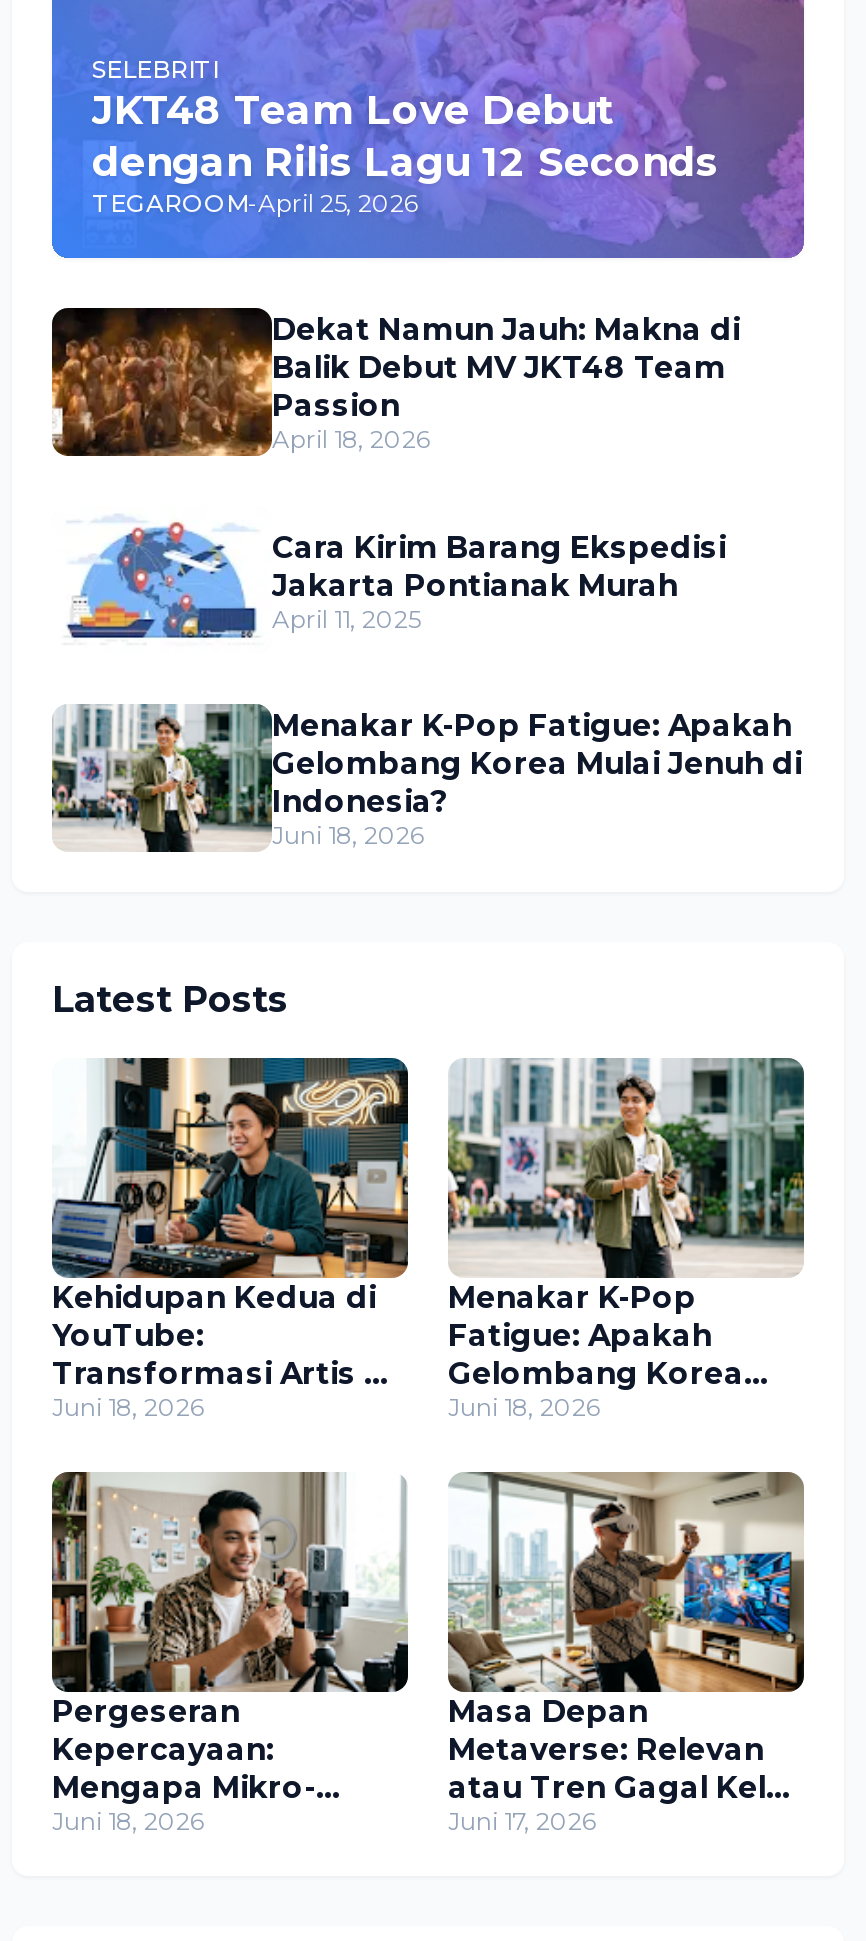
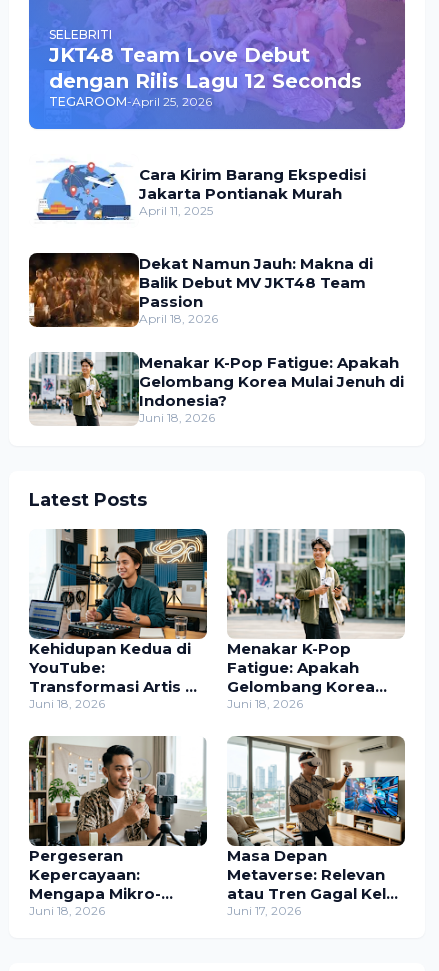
moved down: [image] | Dekat Namun Jauh: Makna di | Balik Debut MV JKT48 Team | Passion | April 18, 2026

moved up: [image] | Cara Kirim Barang Ekspedisi | Jakarta Pontianak Murah | April 11, 2025
